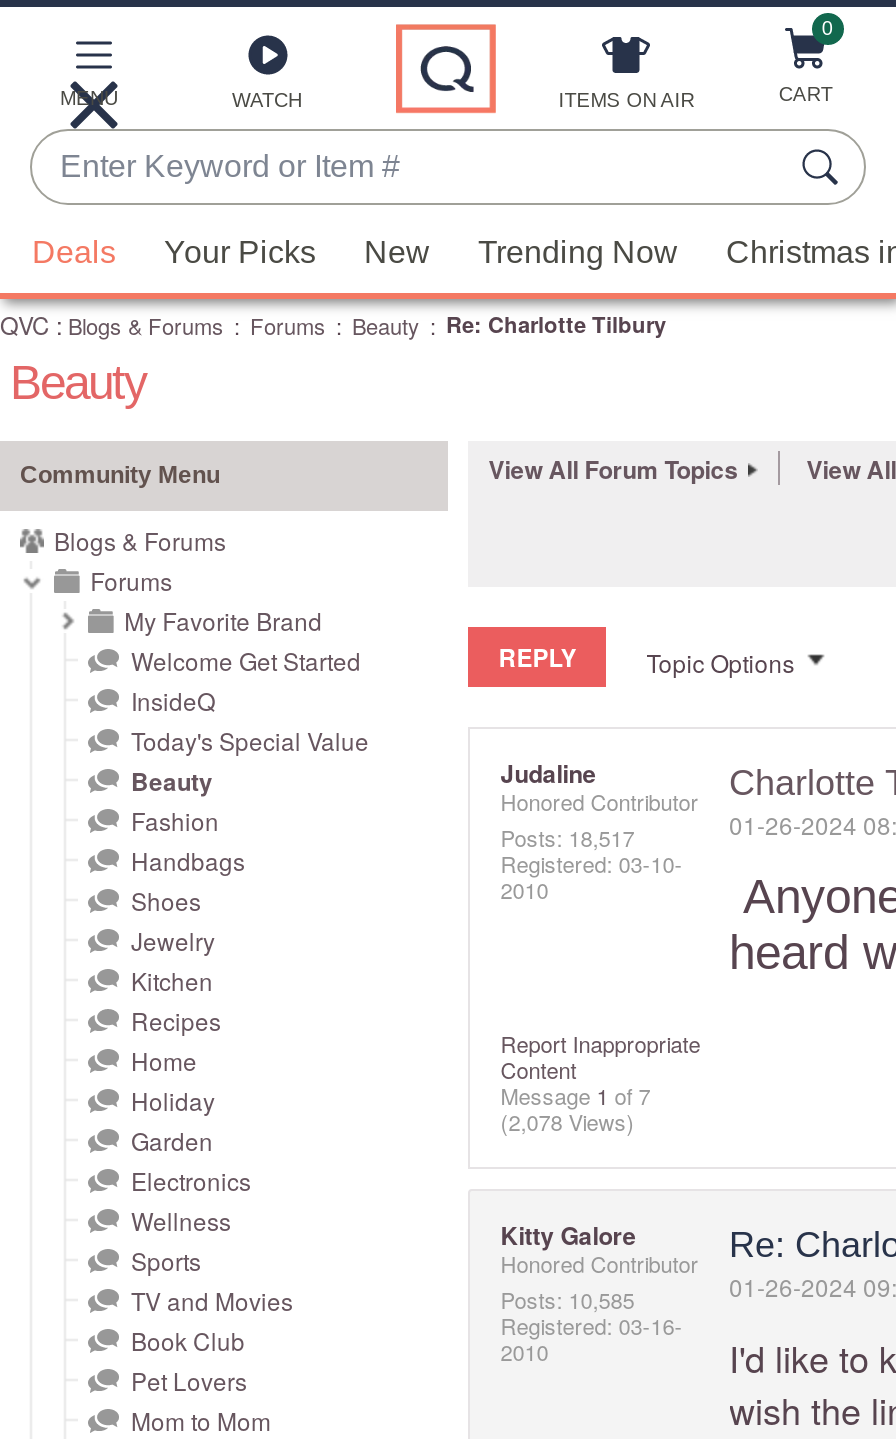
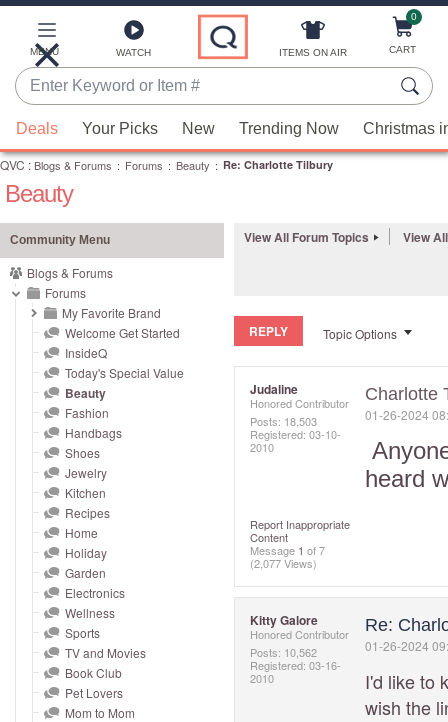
- Posts: 18,517
+ Posts: 18,503

- (2,078 Views)
+ (2,077 Views)

- Posts: 10,585
+ Posts: 10,562
